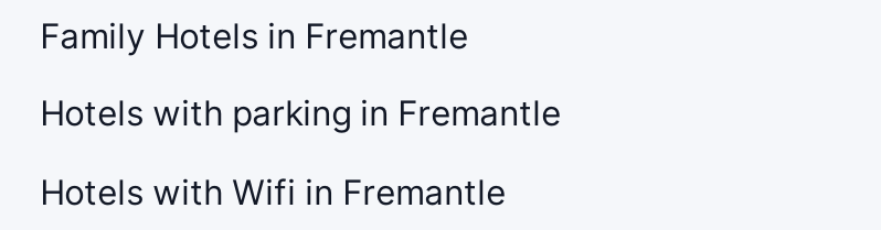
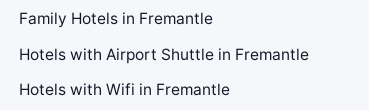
- Hotels with parking in Fremantle
+ Hotels with Airport Shuttle in Fremantle
